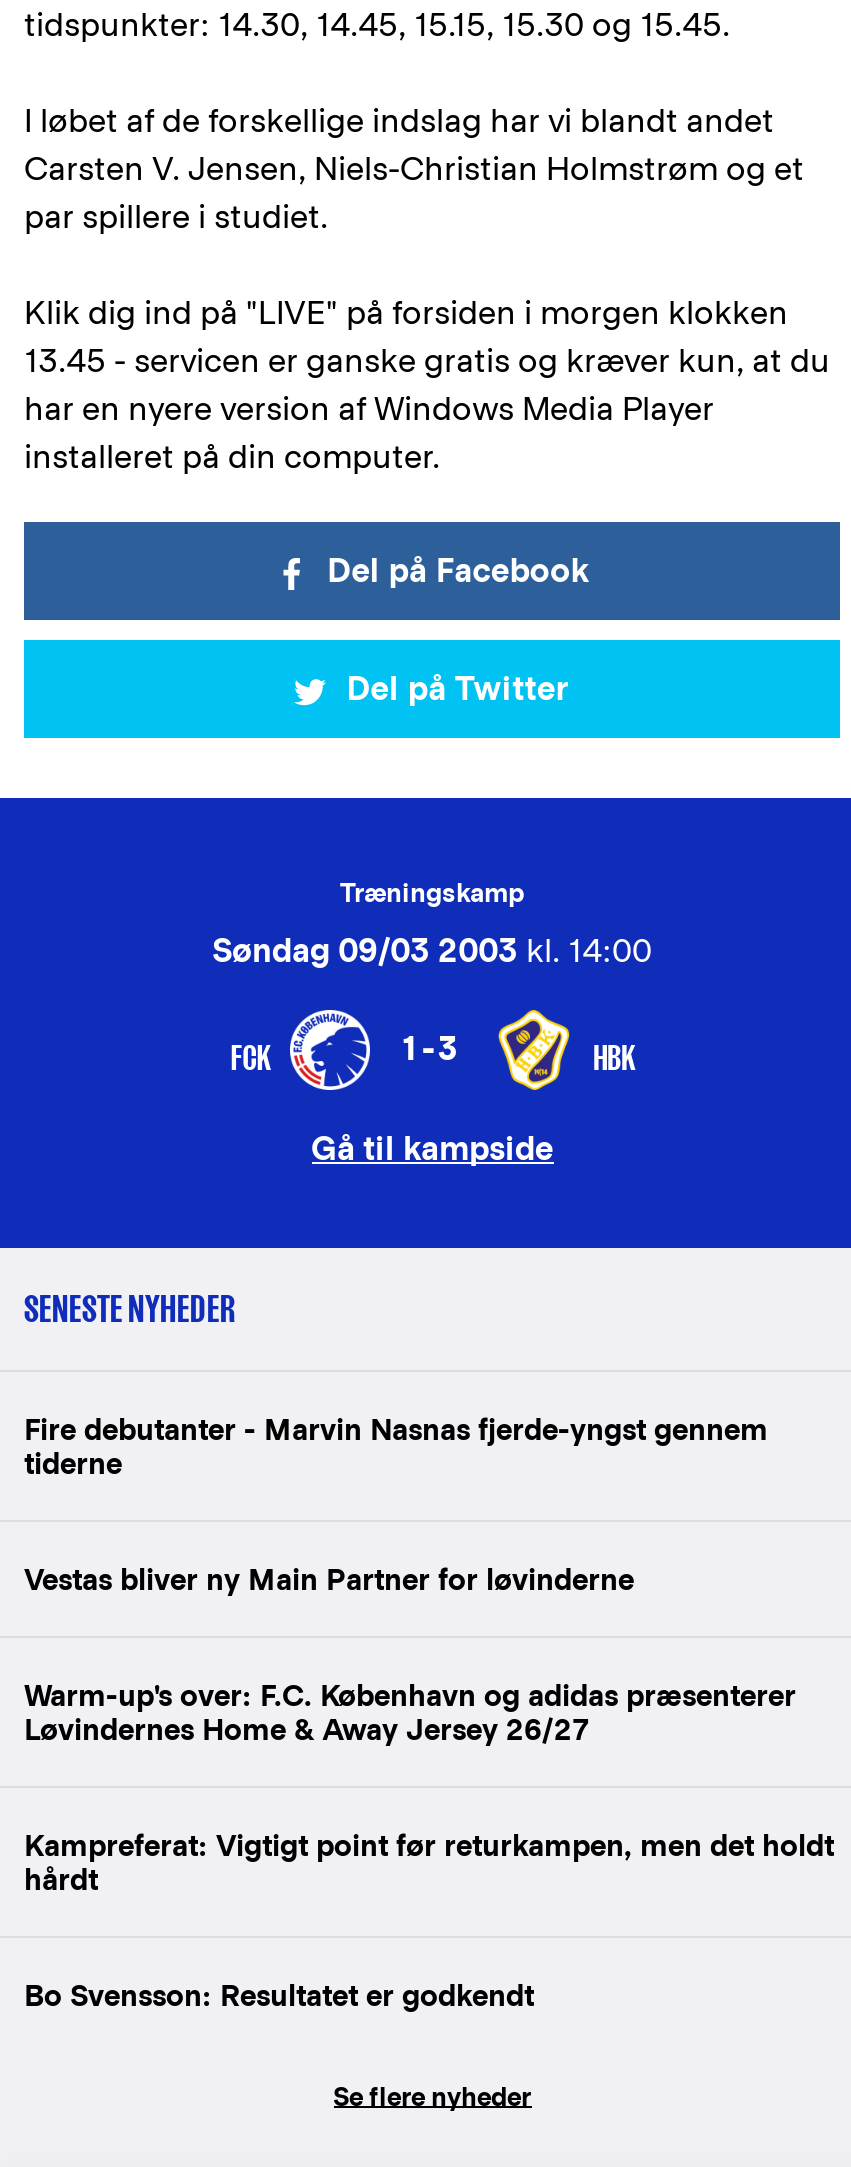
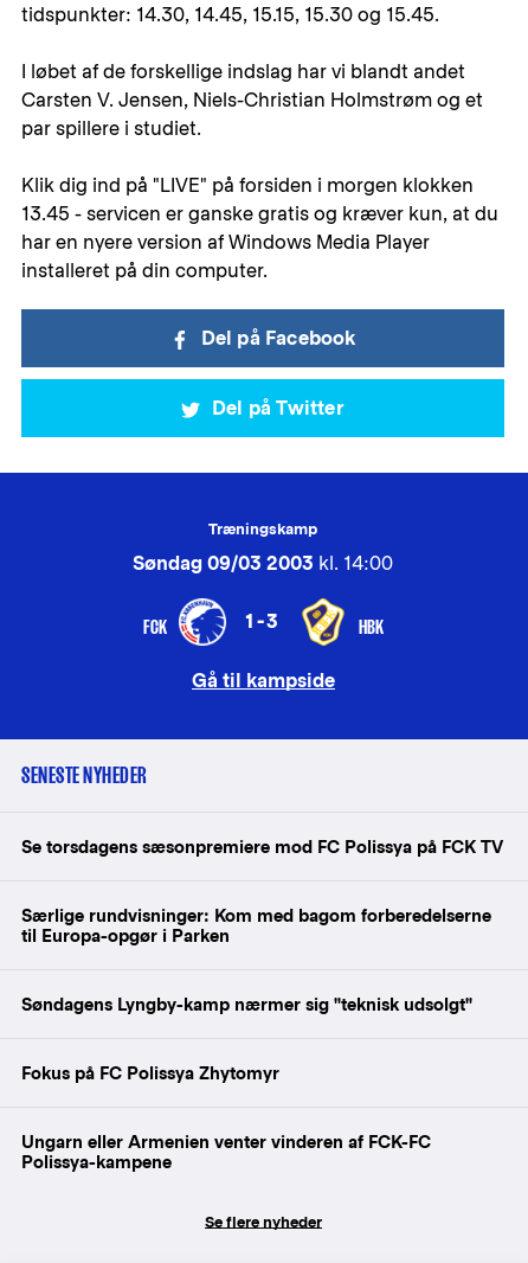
- Fire debutanter - Marvin Nasnas fjerde-yngst gennem
- tiderne
+ Se torsdagens sæsonpremiere mod FC Polissya på FCK TV

- Vestas bliver ny Main Partner for løvinderne
+ Særlige rundvisninger: Kom med bagom forberedelserne
+ til Europa-opgør i Parken

- Warm-up's over: F.C. København og adidas præsenterer
- Løvindernes Home & Away Jersey 26/27
+ Søndagens Lyngby-kamp nærmer sig "teknisk udsolgt"

- Kampreferat: Vigtigt point før returkampen, men det holdt
- hårdt
+ Fokus på FC Polissya Zhytomyr

- Bo Svensson: Resultatet er godkendt
+ Ungarn eller Armenien venter vinderen af FCK-FC
+ Polissya-kampene
